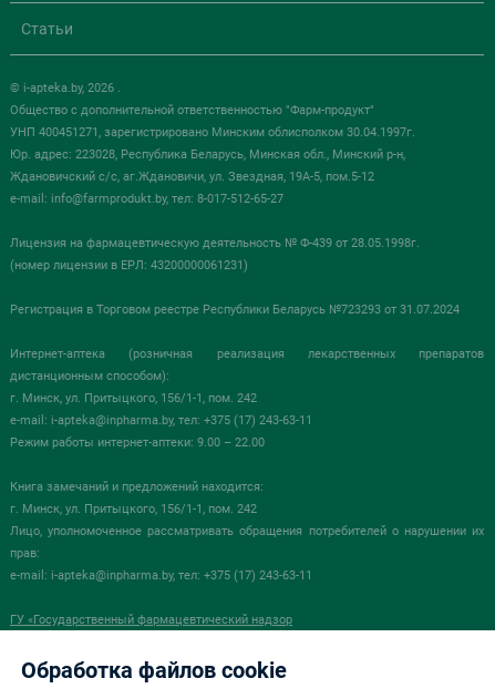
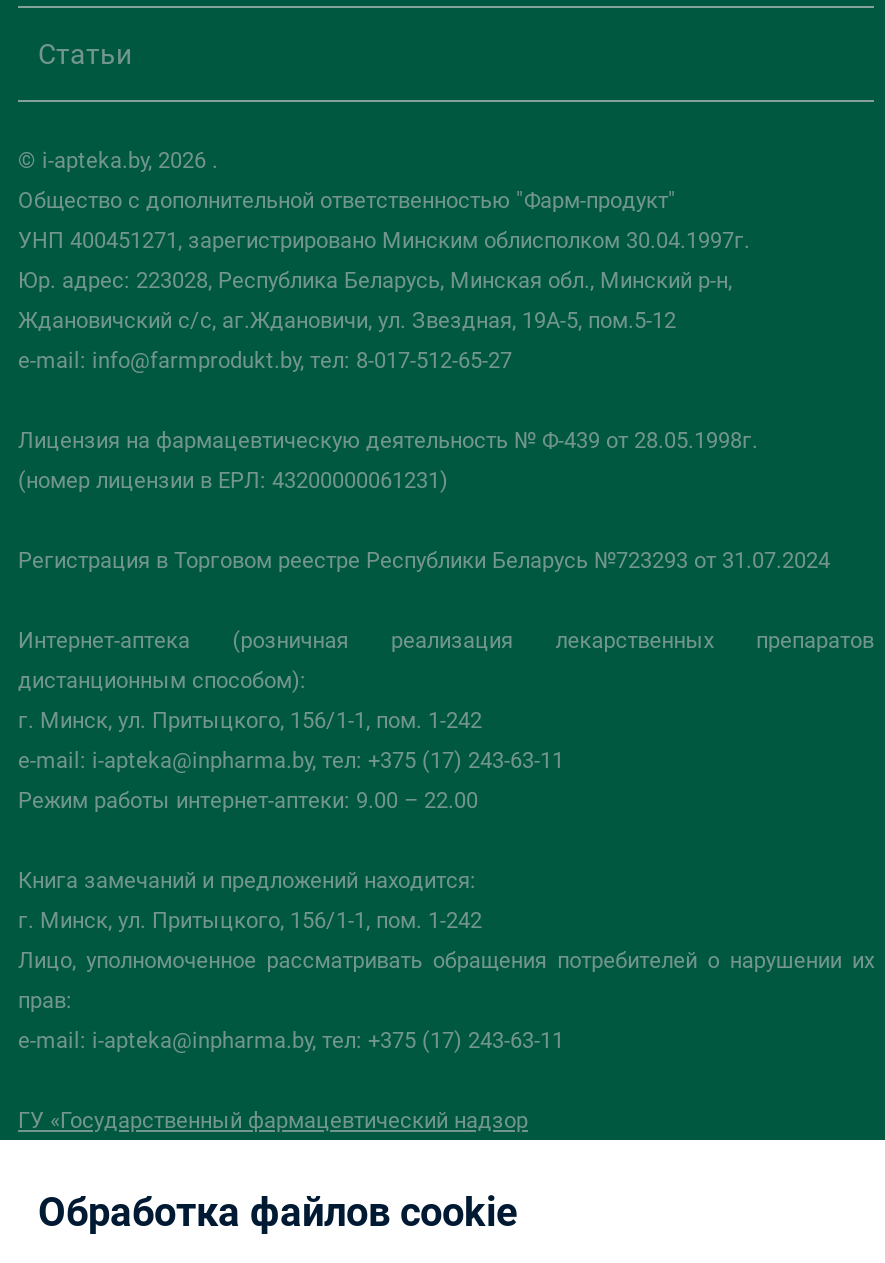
- г. Минск, ул. Притыцкого, 156/1-1, пом. 242
+ г. Минск, ул. Притыцкого, 156/1-1, пом. 1-242

- г. Минск, ул. Притыцкого, 156/1-1, пом. 242
+ г. Минск, ул. Притыцкого, 156/1-1, пом. 1-242
